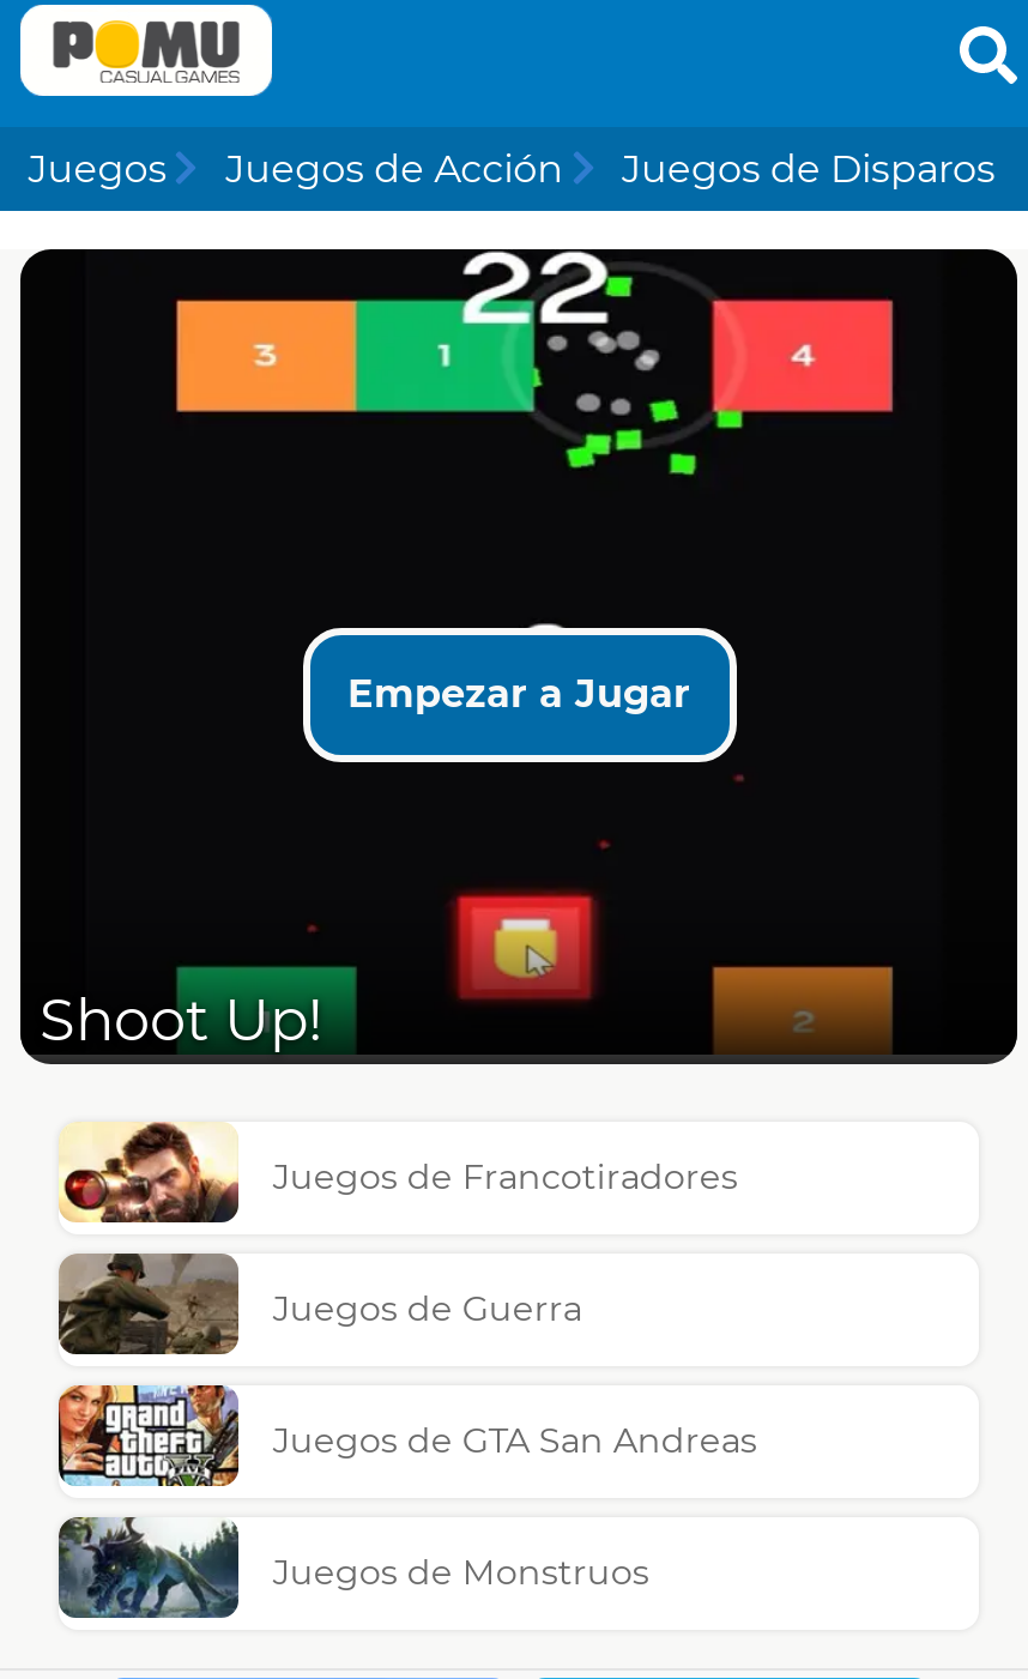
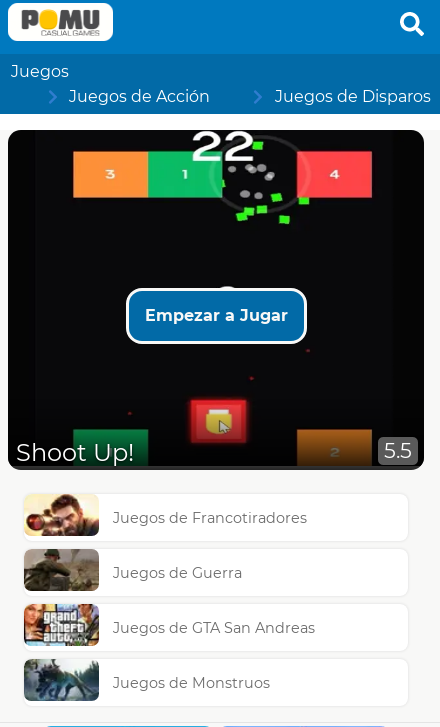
+ 5.5
